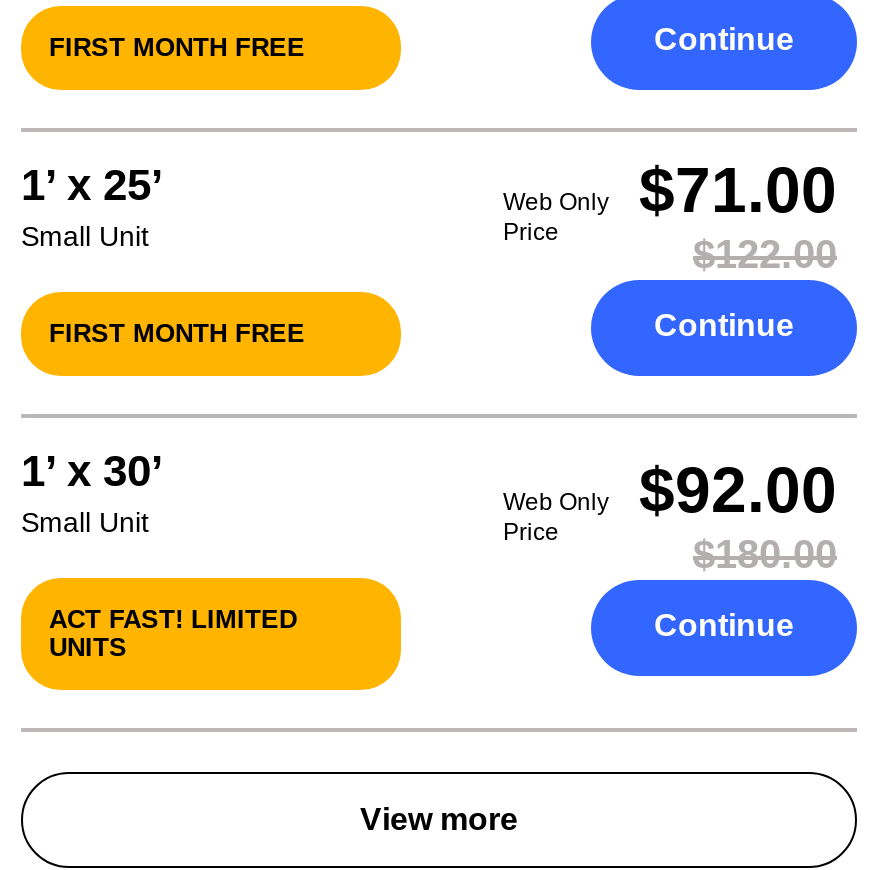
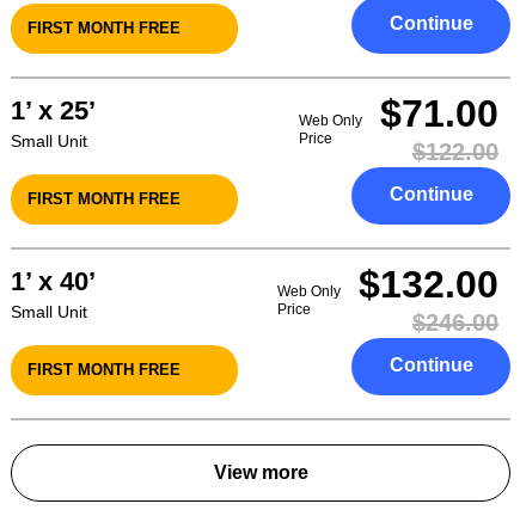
- 1’ x 30’
+ 1’ x 40’

- Web Only $92.00
+ Web Only $132.00

- $180.00
+ $246.00

- ACT FAST! LIMITED
- UNITS
+ FIRST MONTH FREE
